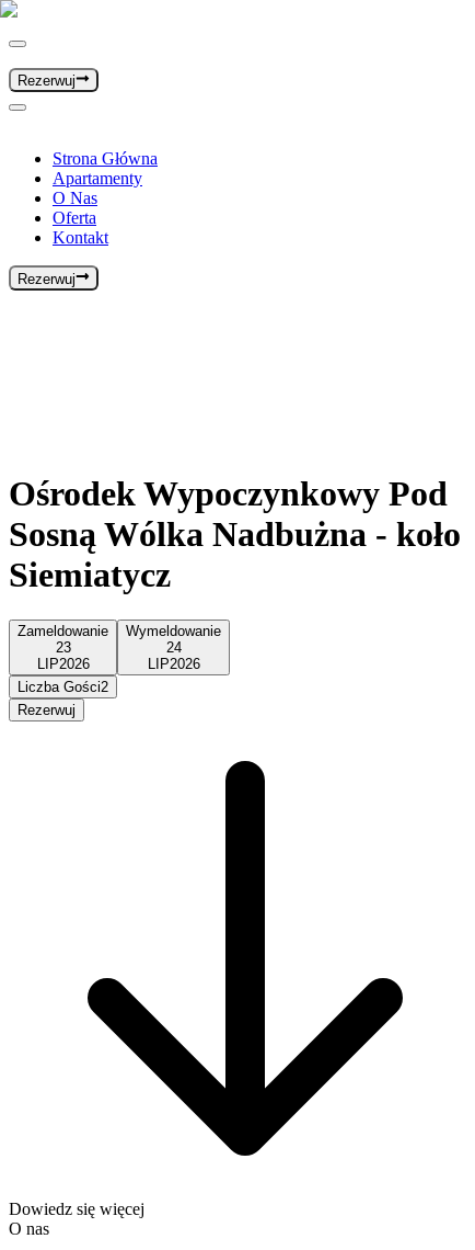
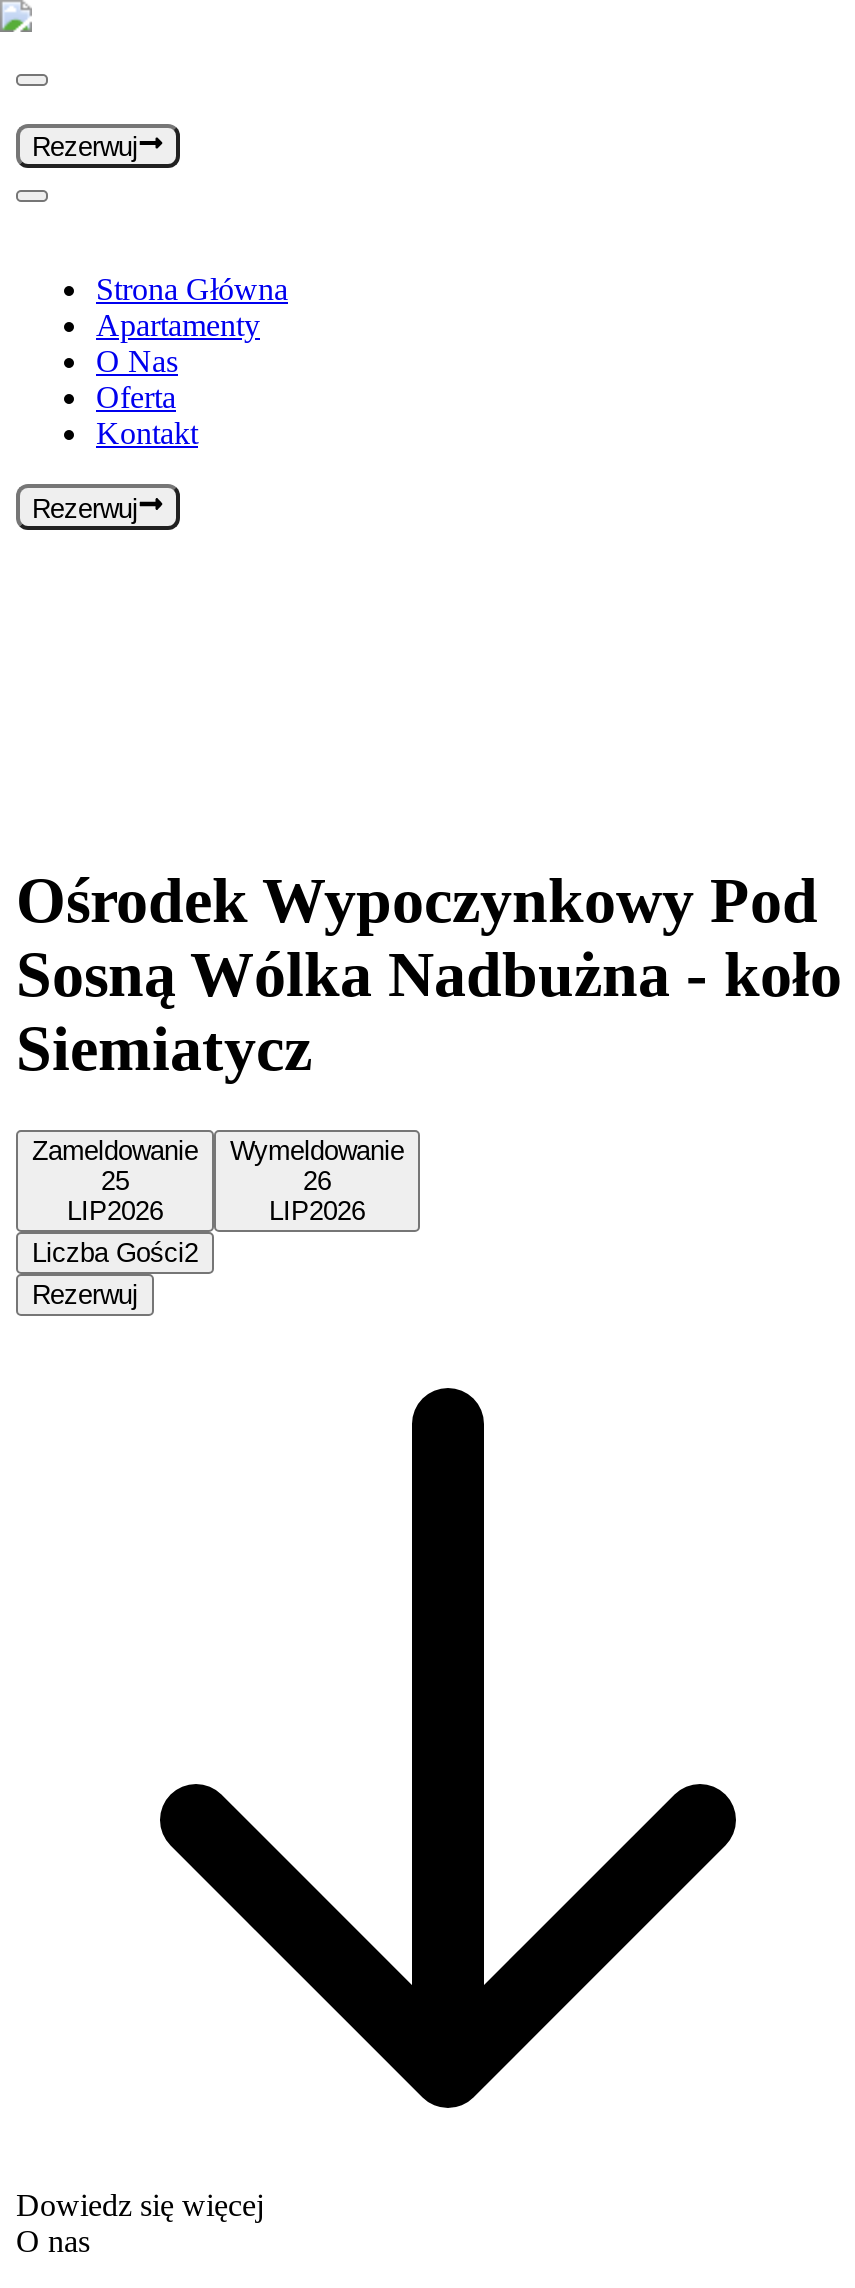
- 23
+ 25

- 24
+ 26
